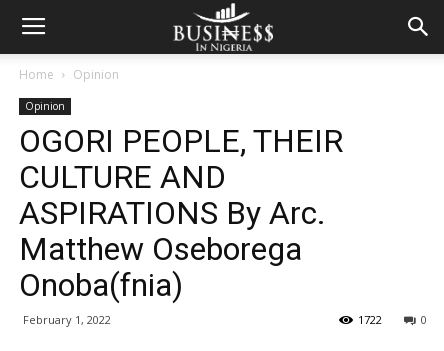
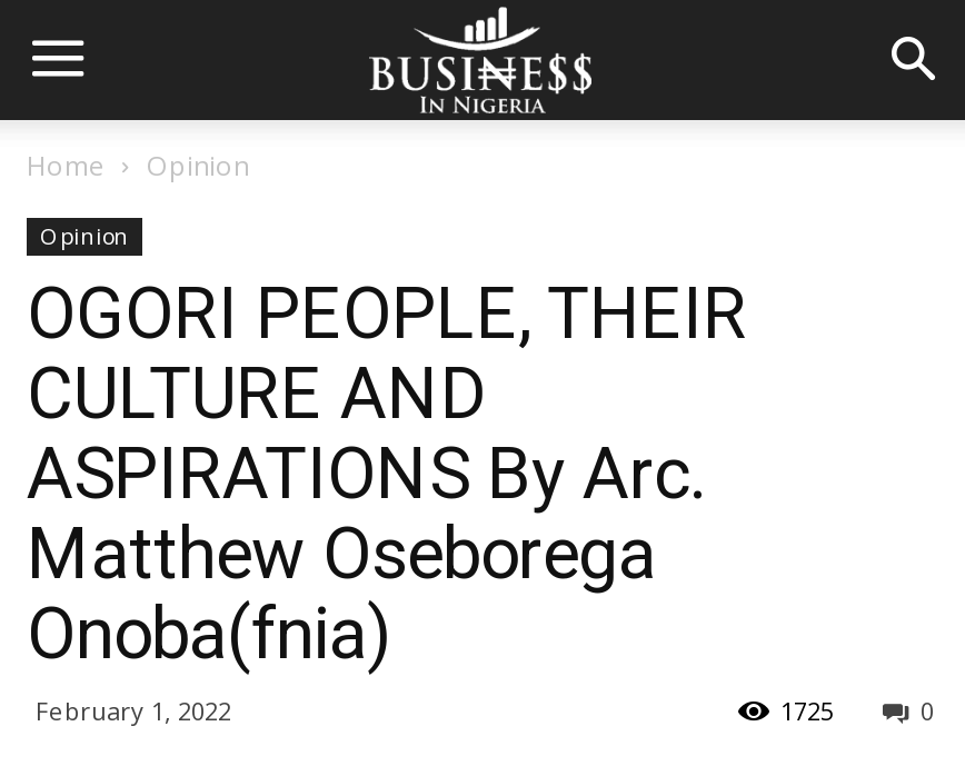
- 1722
+ 1725
